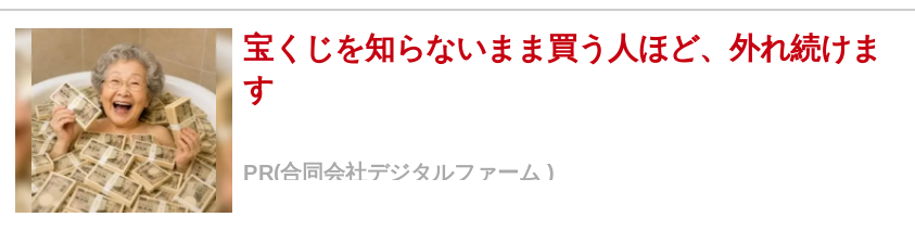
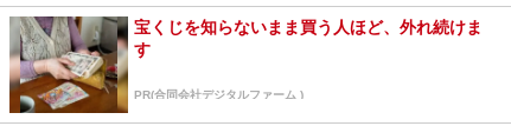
- [image]
+ [image]
